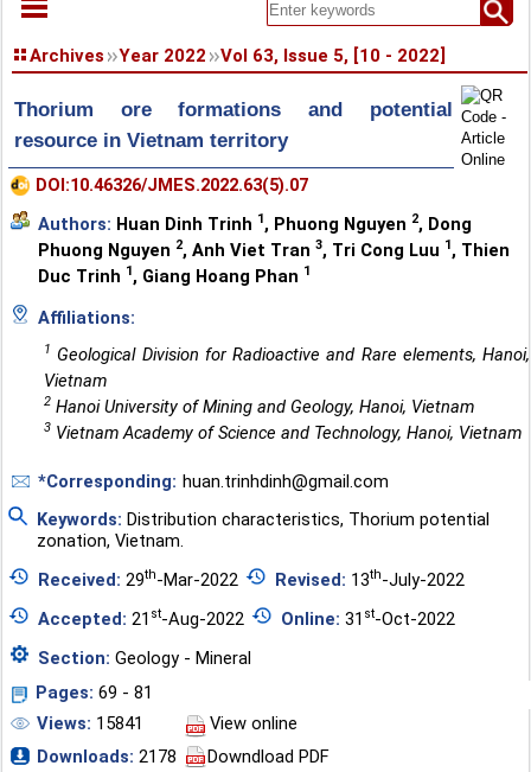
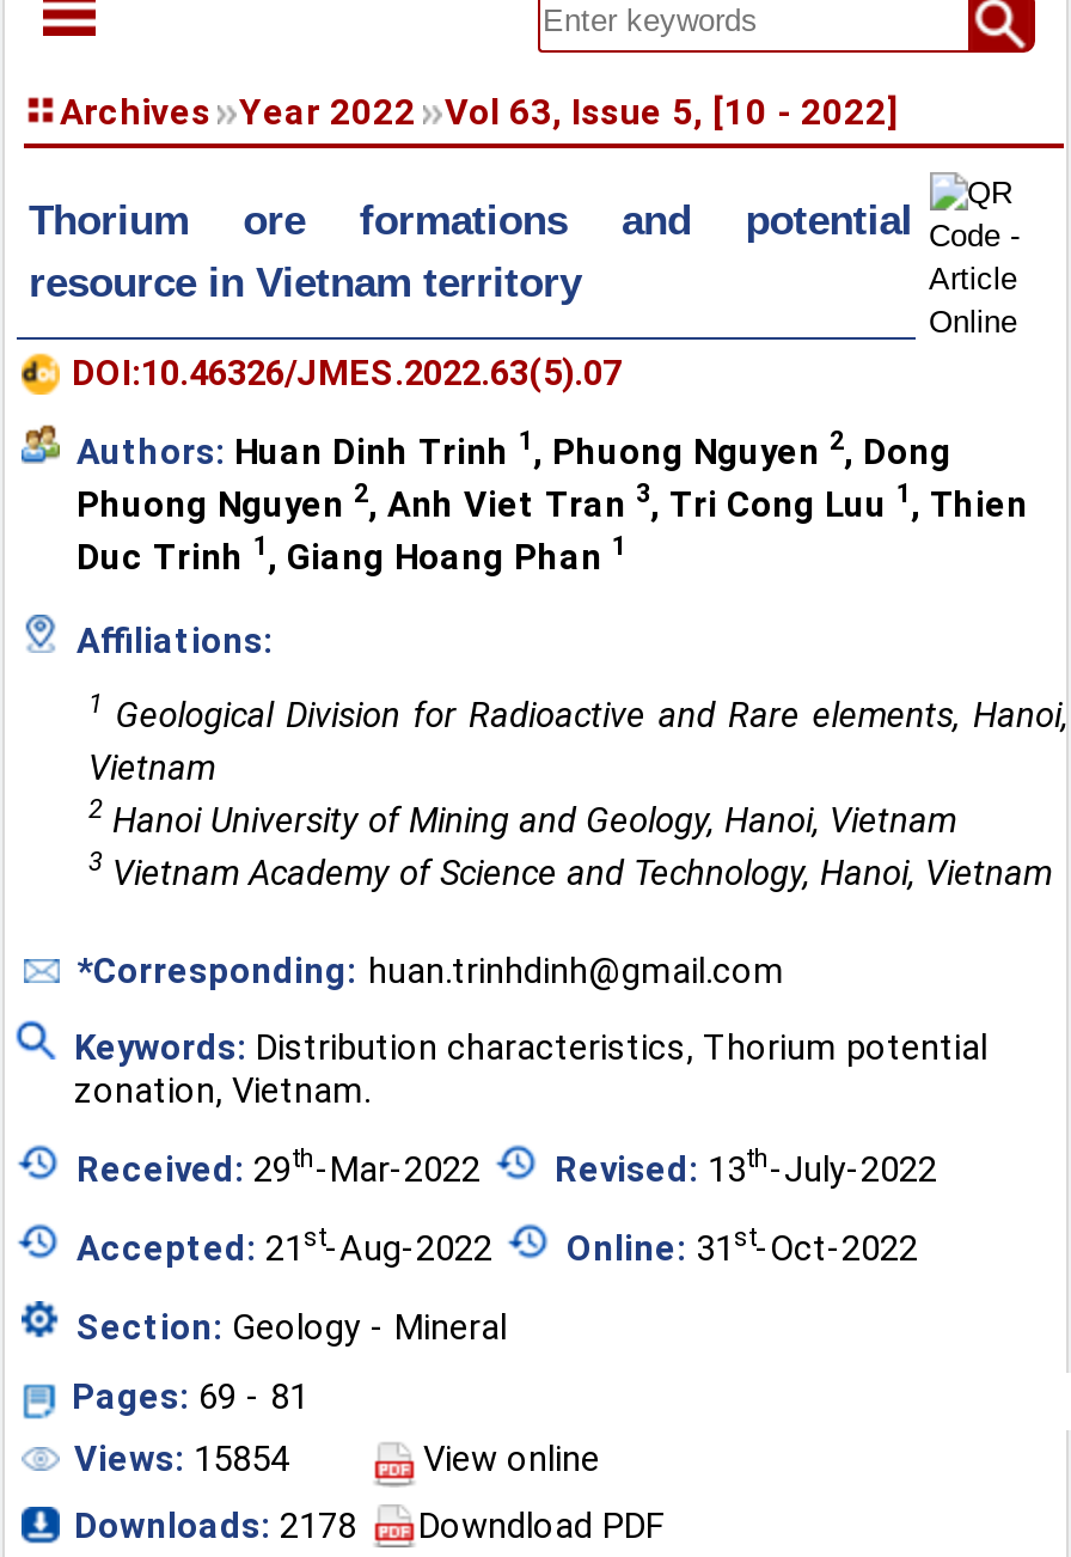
- Views: 15841
+ Views: 15854
